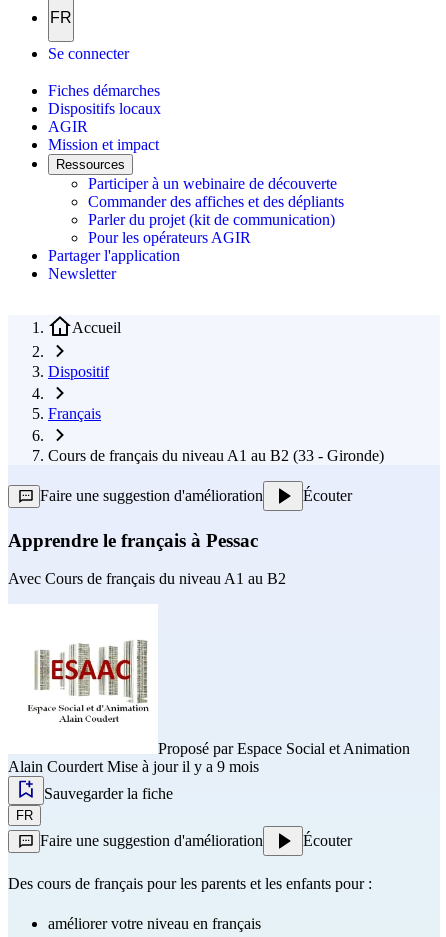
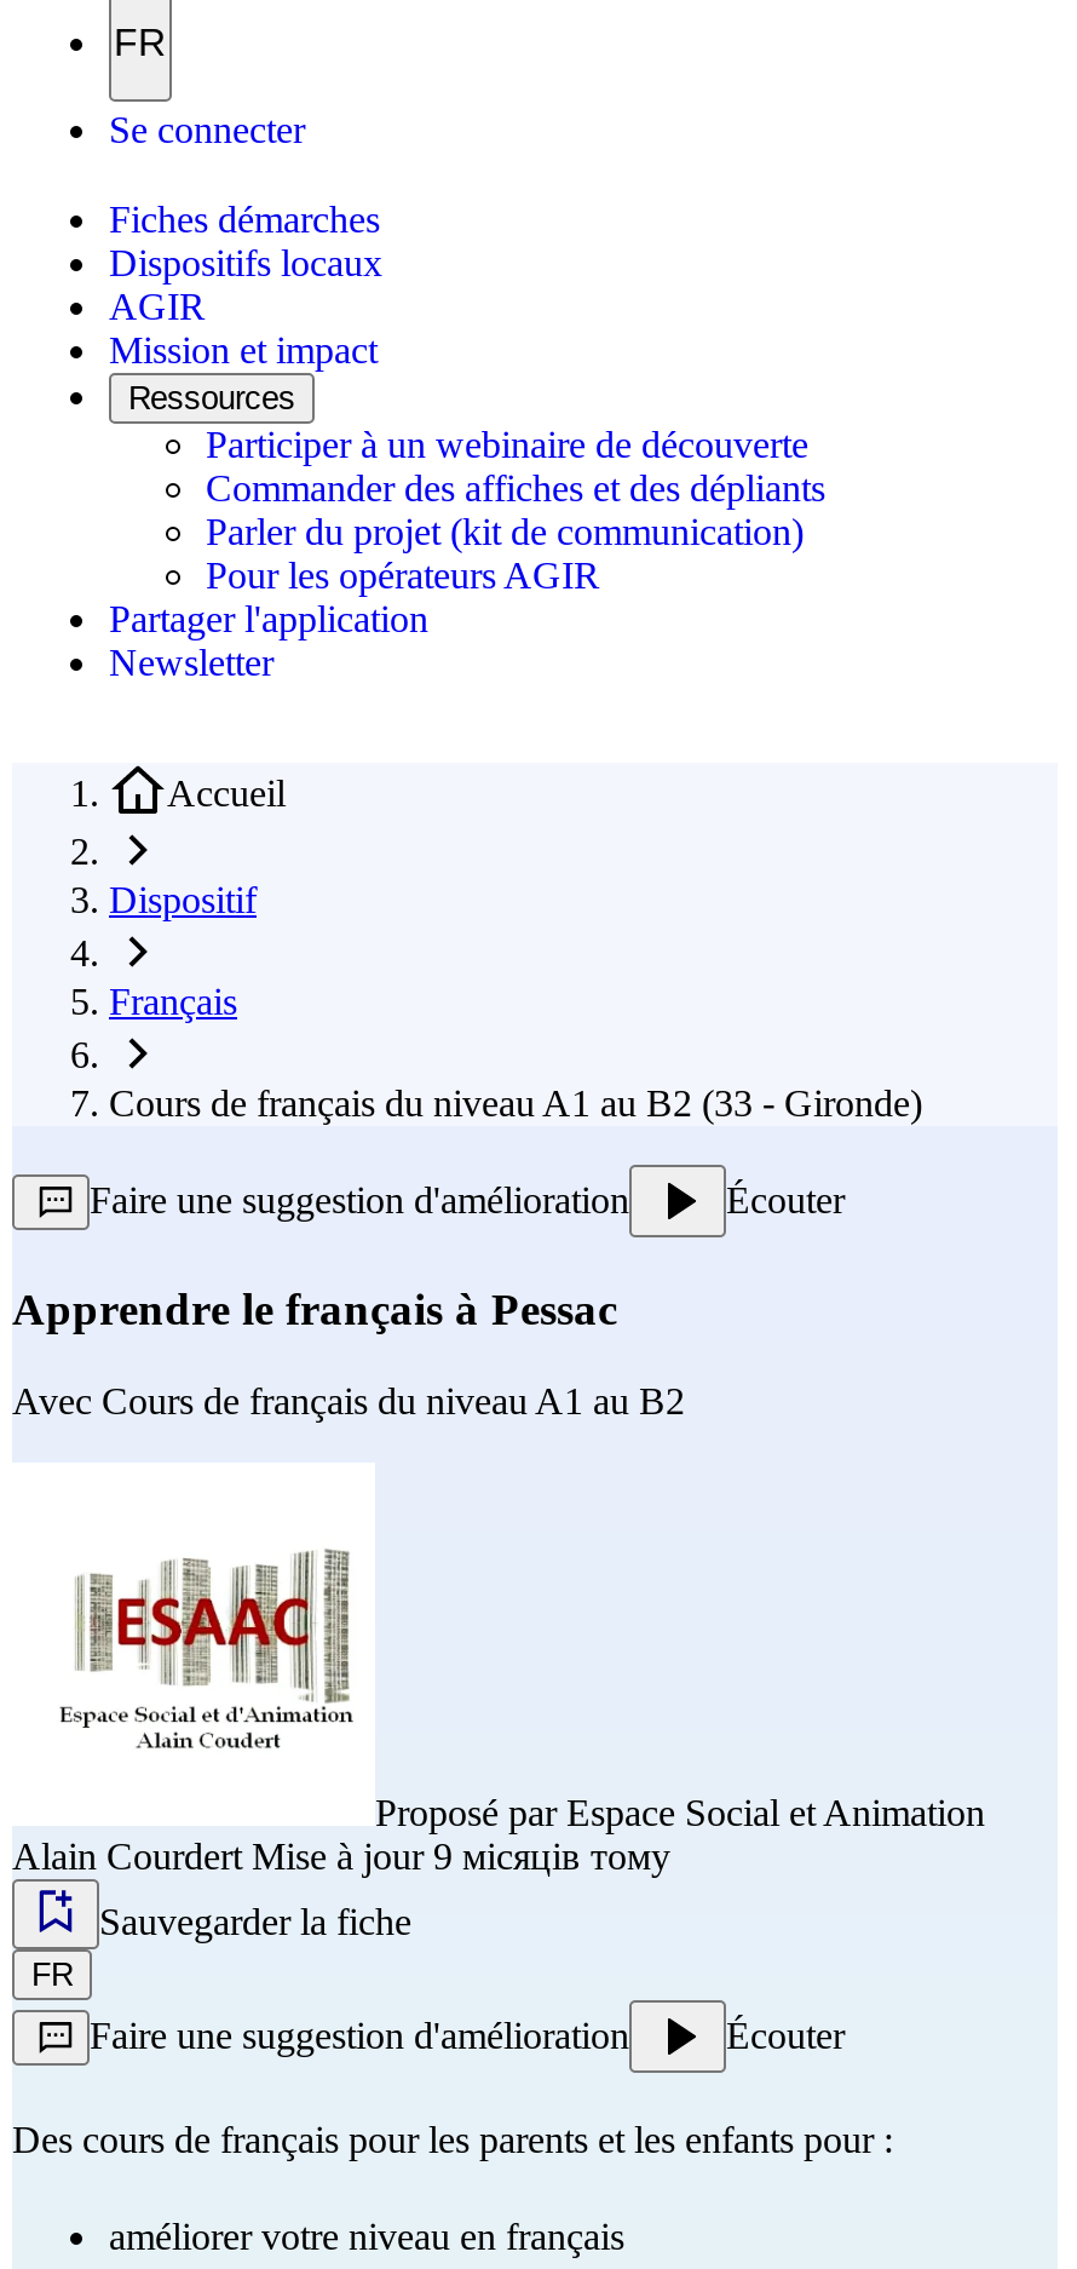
- Alain Courdert Mise à jour il y a 9 mois
+ Alain Courdert Mise à jour 9 місяців тому
